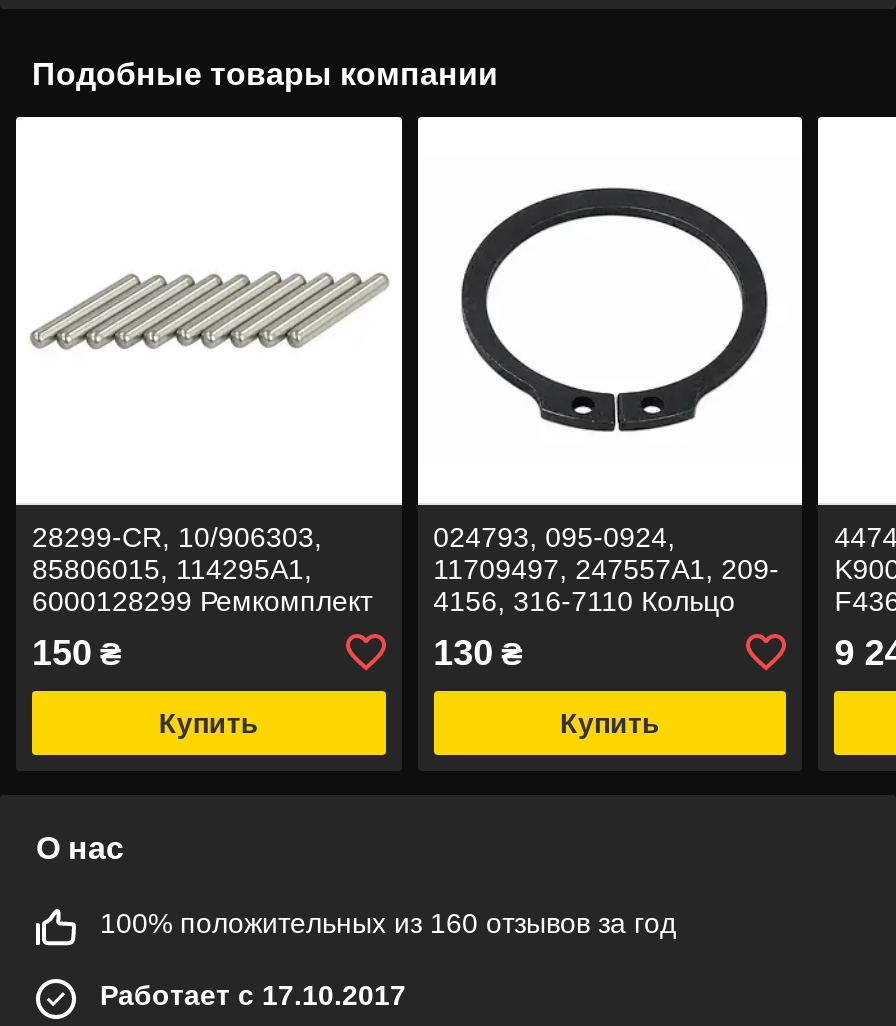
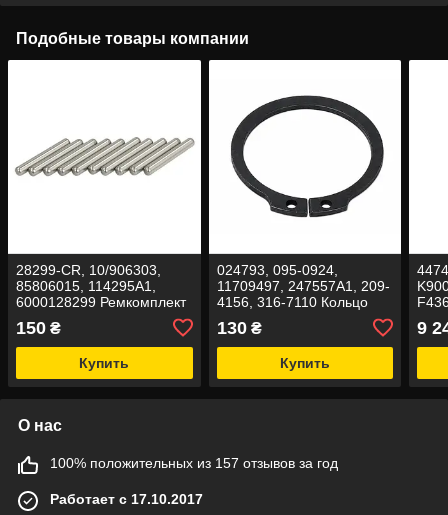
- 100% положительных из 160 отзывов за год
+ 100% положительных из 157 отзывов за год
